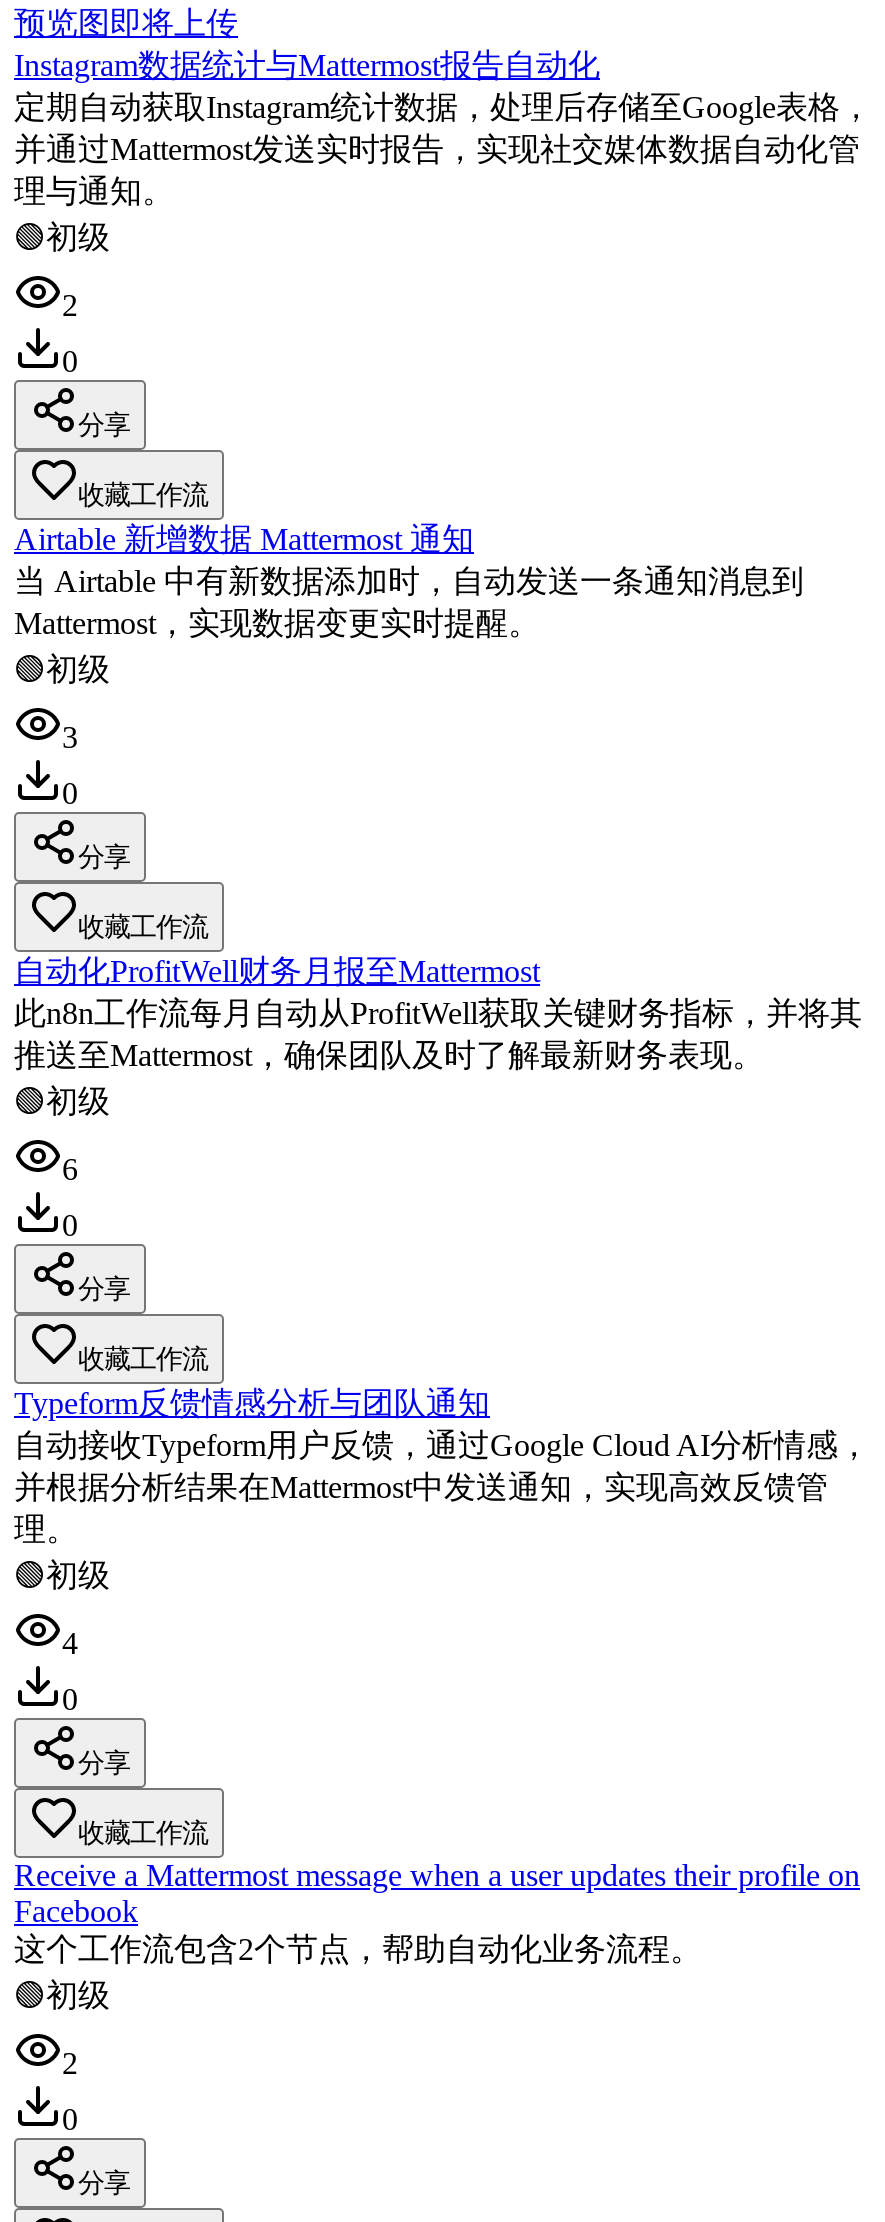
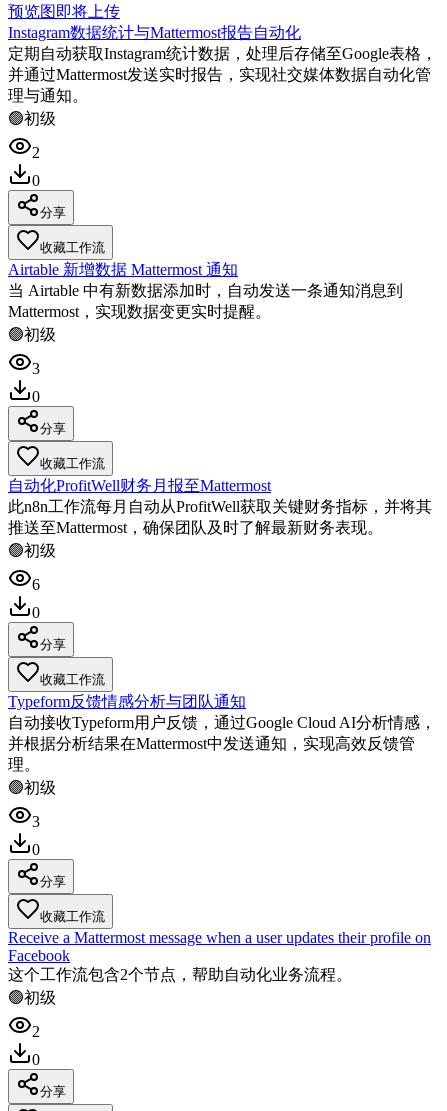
- 4
+ 3
